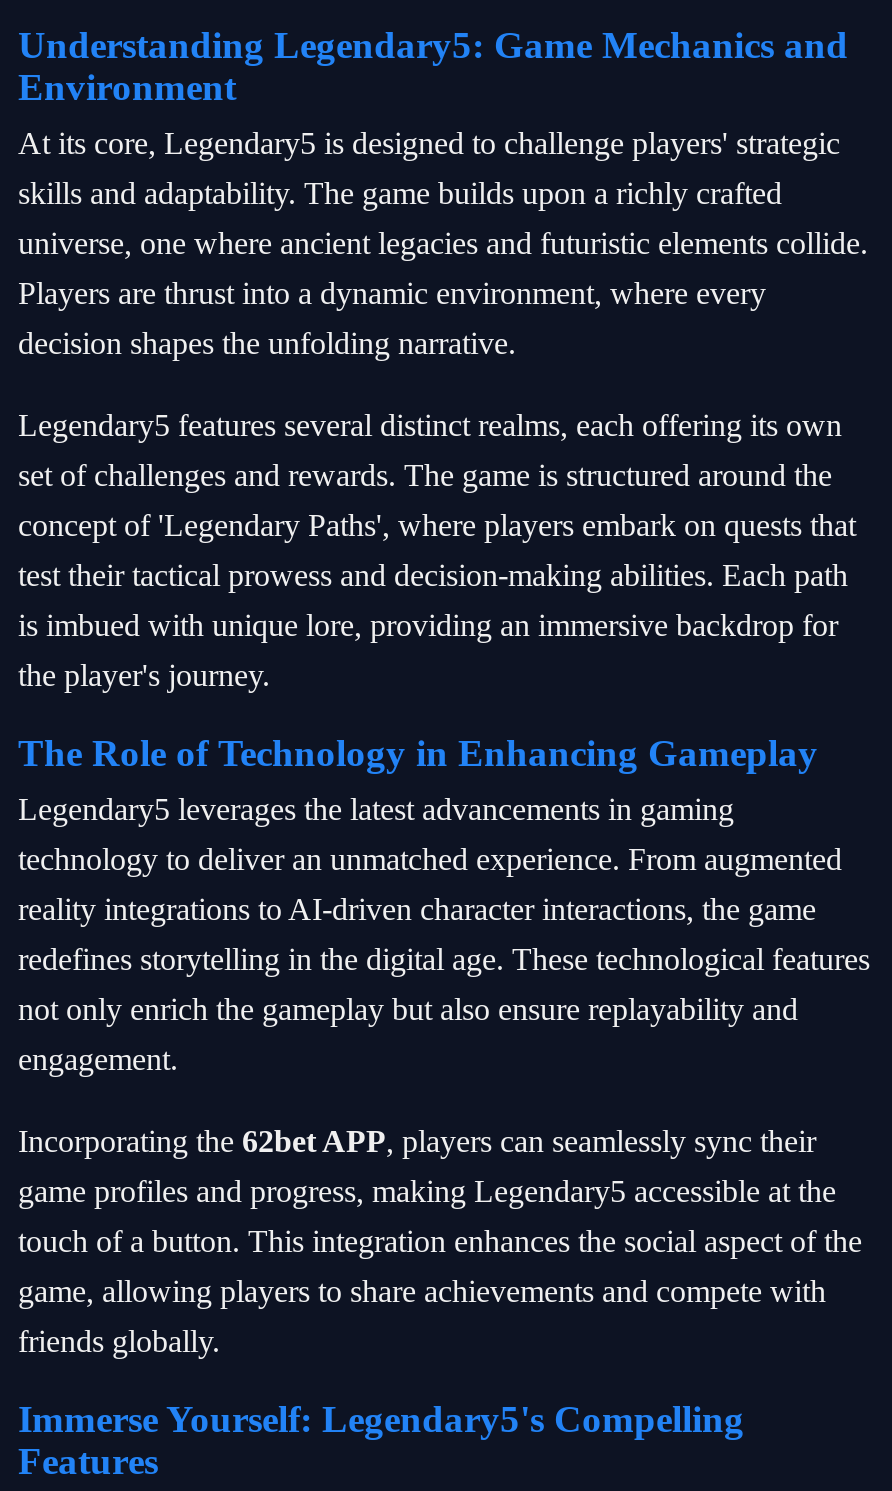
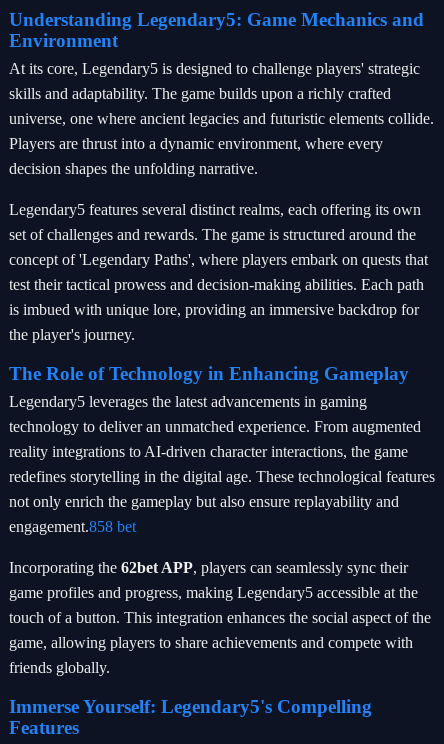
- engagement.
+ engagement.858 bet
